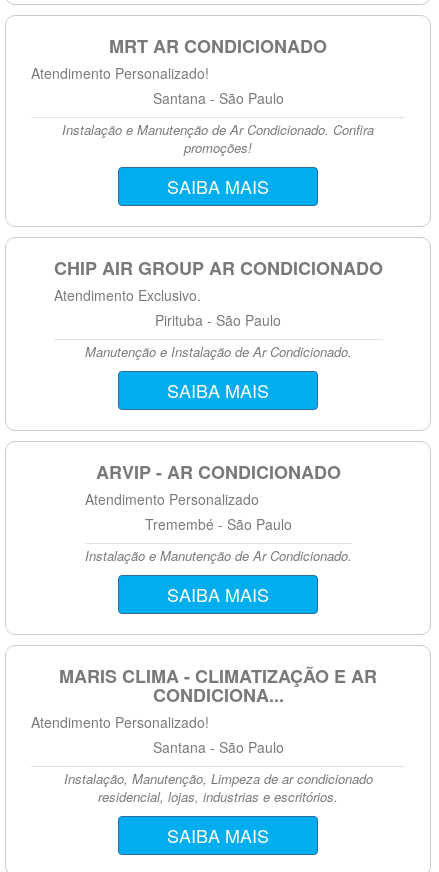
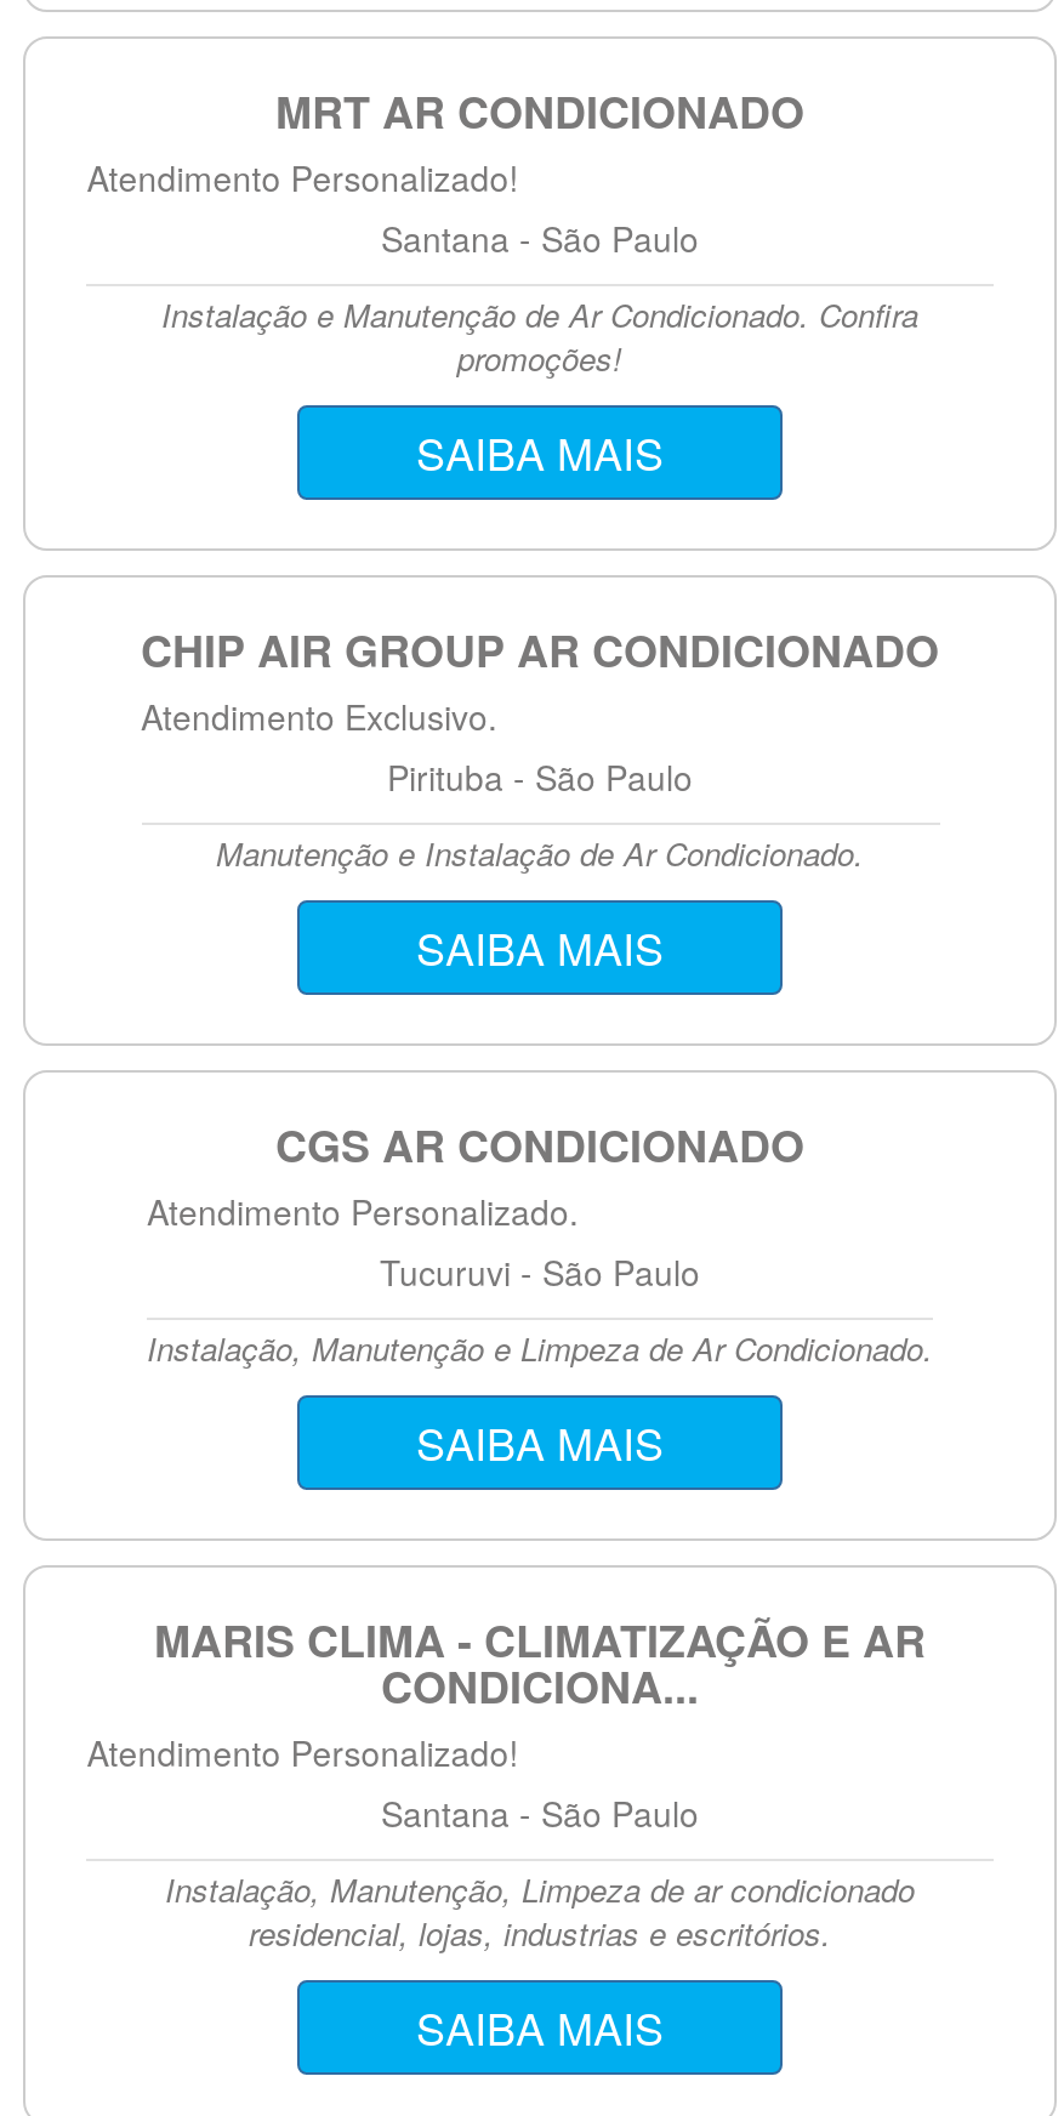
- ARVIP - AR CONDICIONADO
- Atendimento Personalizado
- Tremembé - São Paulo
+ CGS AR CONDICIONADO
+ Atendimento Personalizado.
+ Tucuruvi - São Paulo

- Instalação e Manutenção de Ar Condicionado.
+ Instalação, Manutenção e Limpeza de Ar Condicionado.
